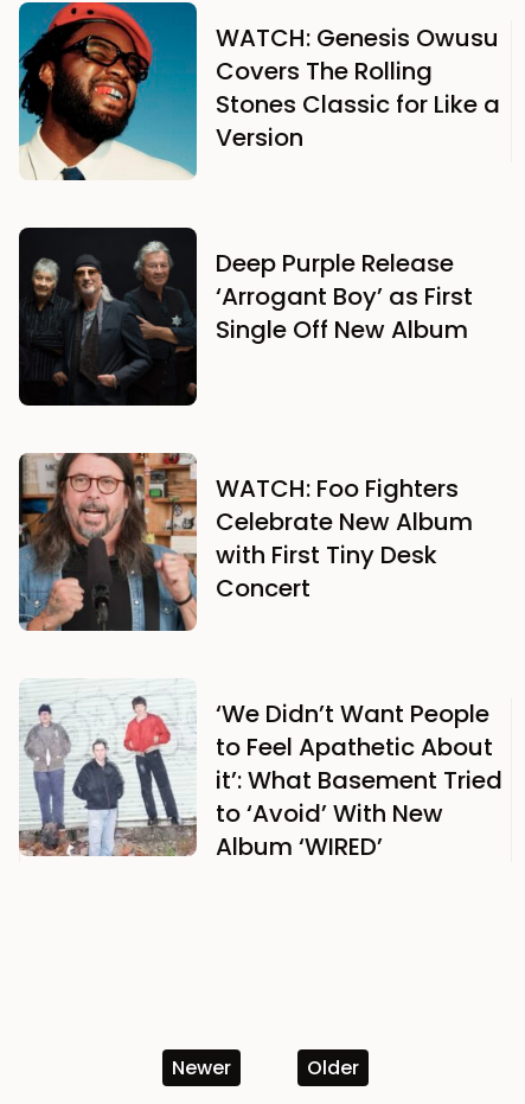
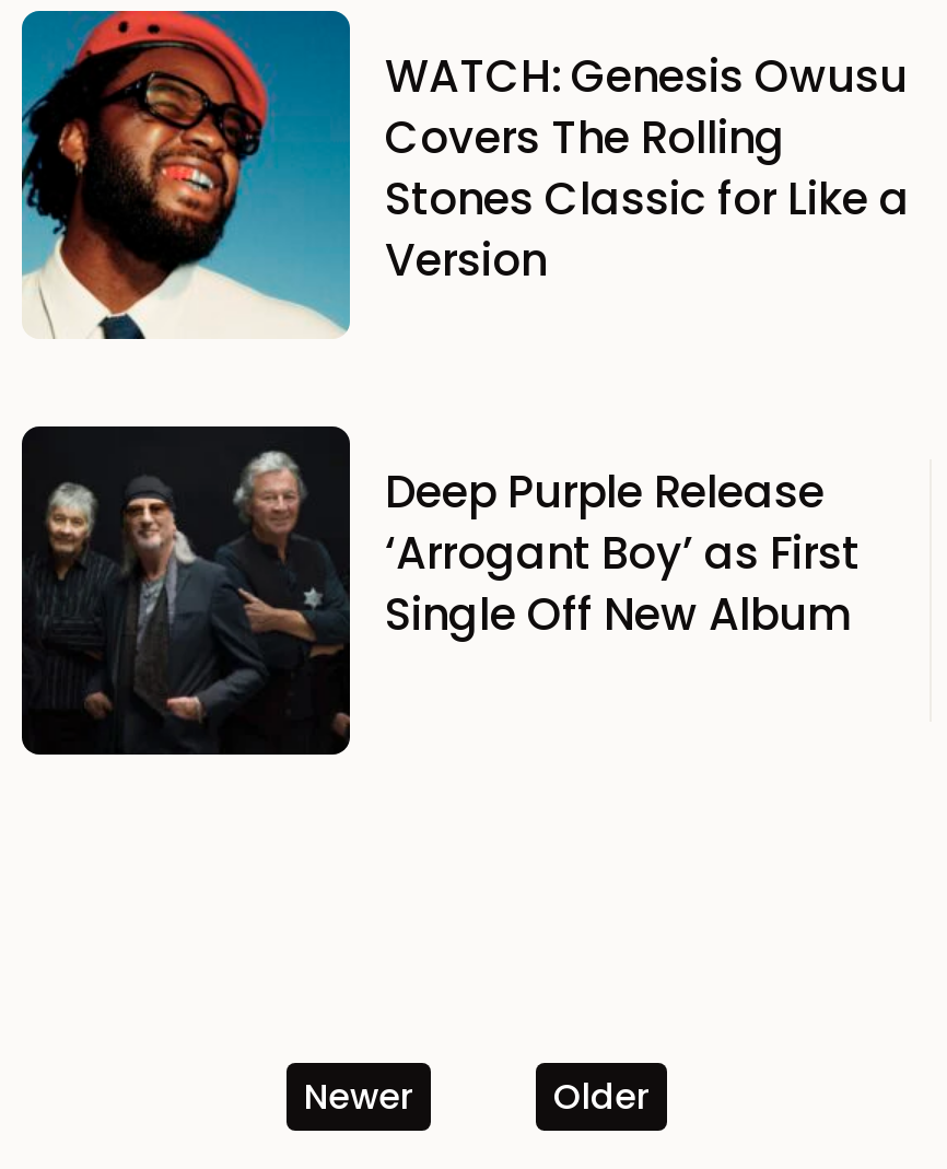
- [image]
- WATCH: Foo Fighters
- Celebrate New Album
- with First Tiny Desk
- Concert

- [image]
- ‘We Didn’t Want People
- to Feel Apathetic About
- it’: What Basement Tried
- to ‘Avoid’ With New
- Album ‘WIRED’
